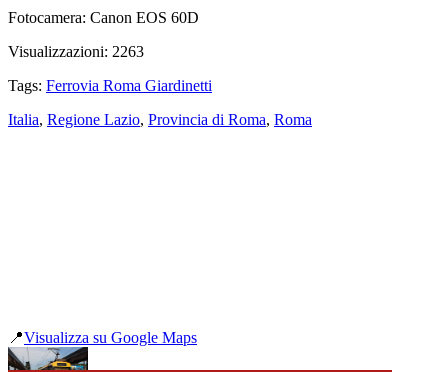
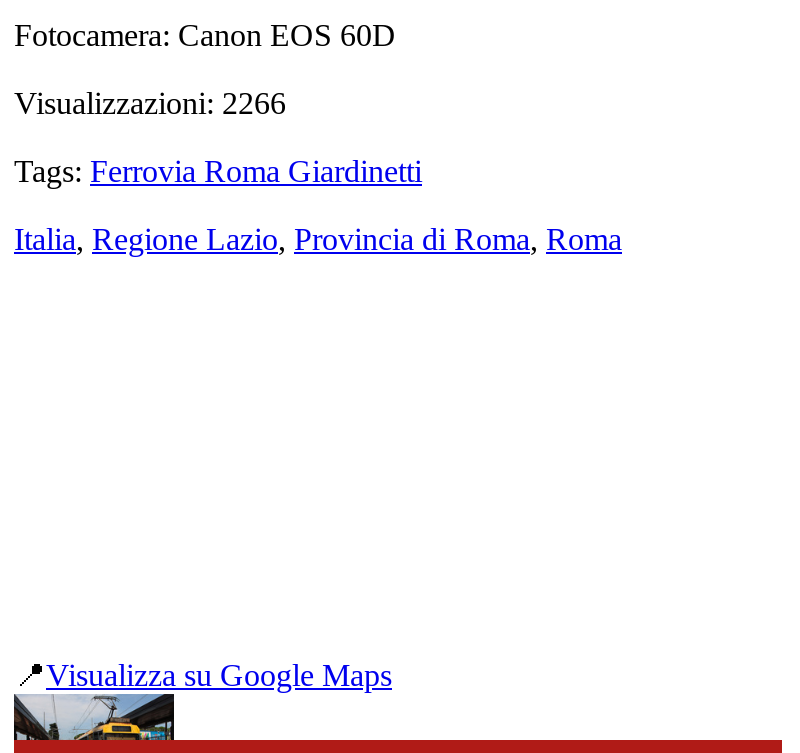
- Visualizzazioni: 2263
+ Visualizzazioni: 2266
